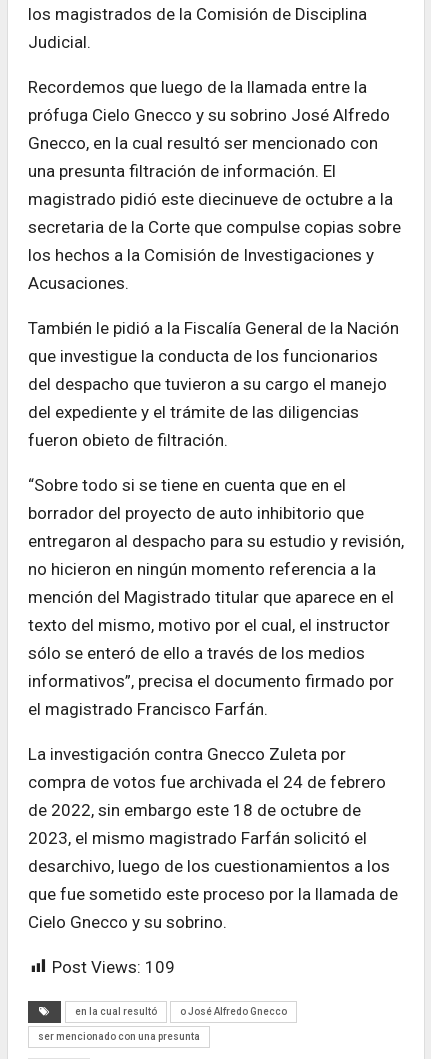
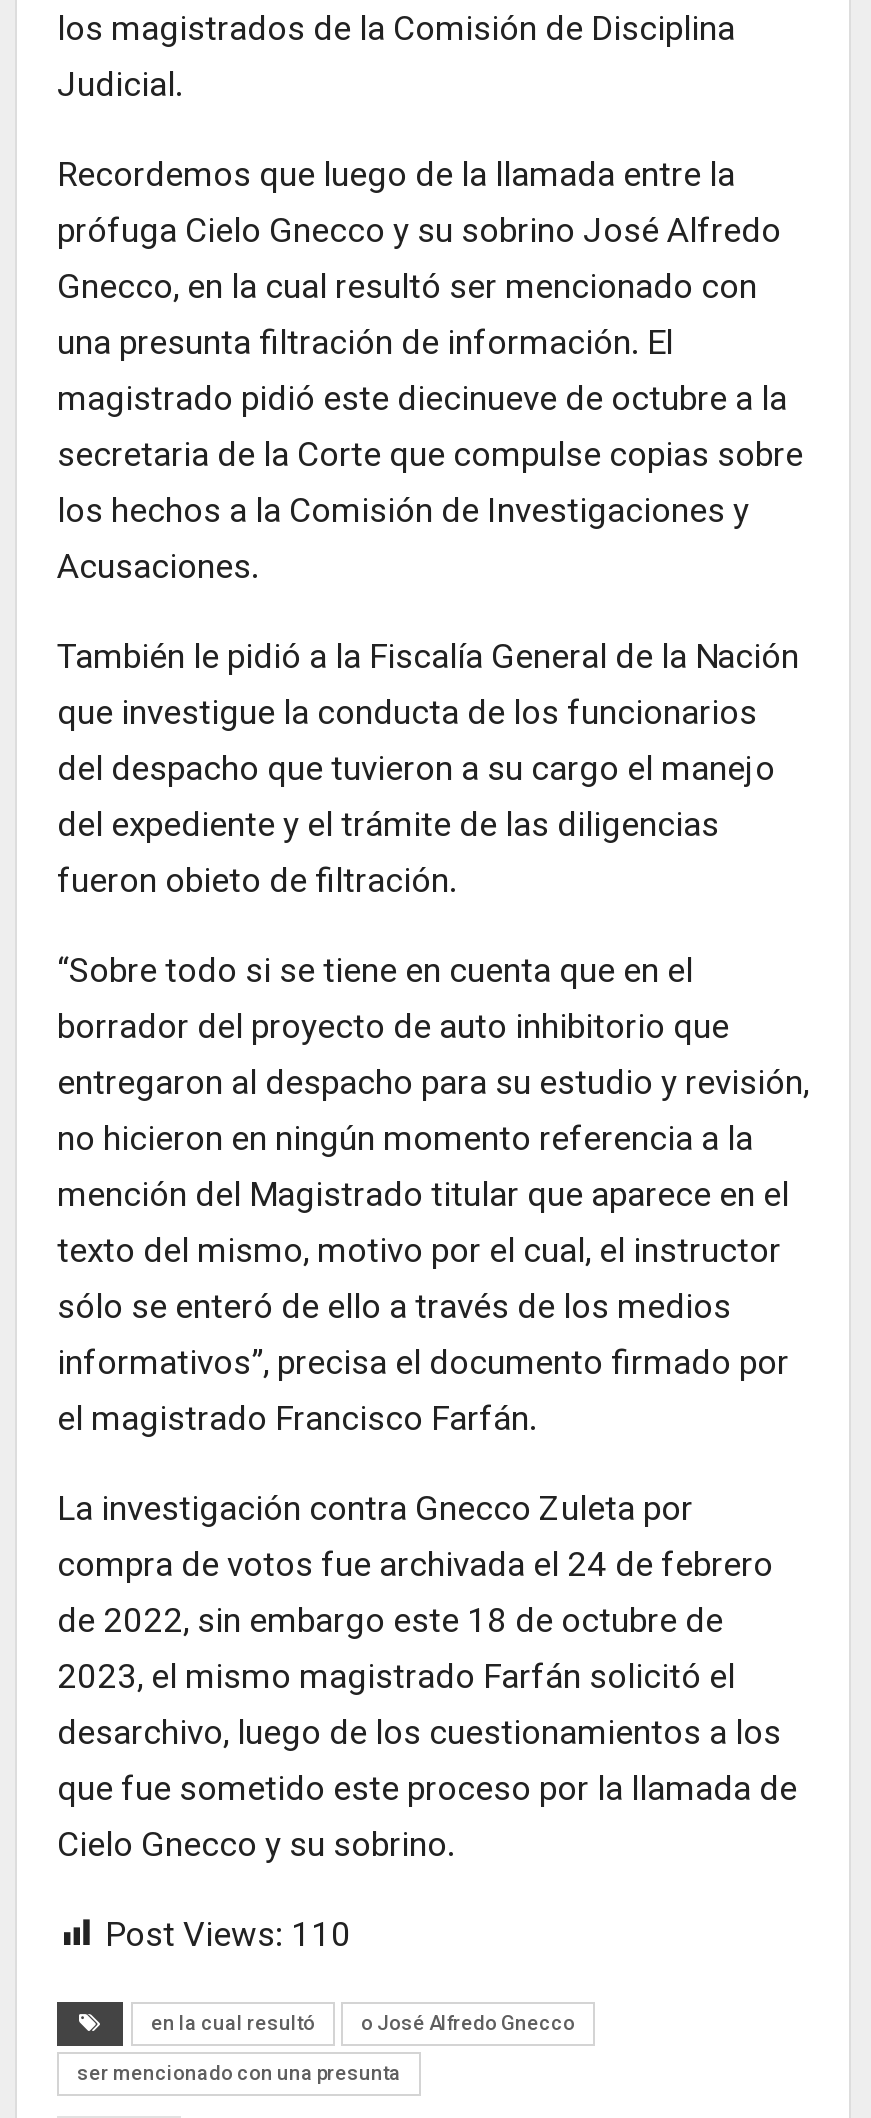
- Post Views: 109
+ Post Views: 110
